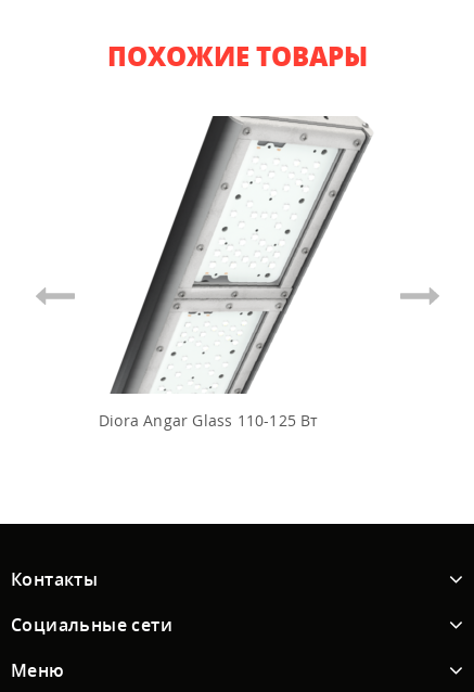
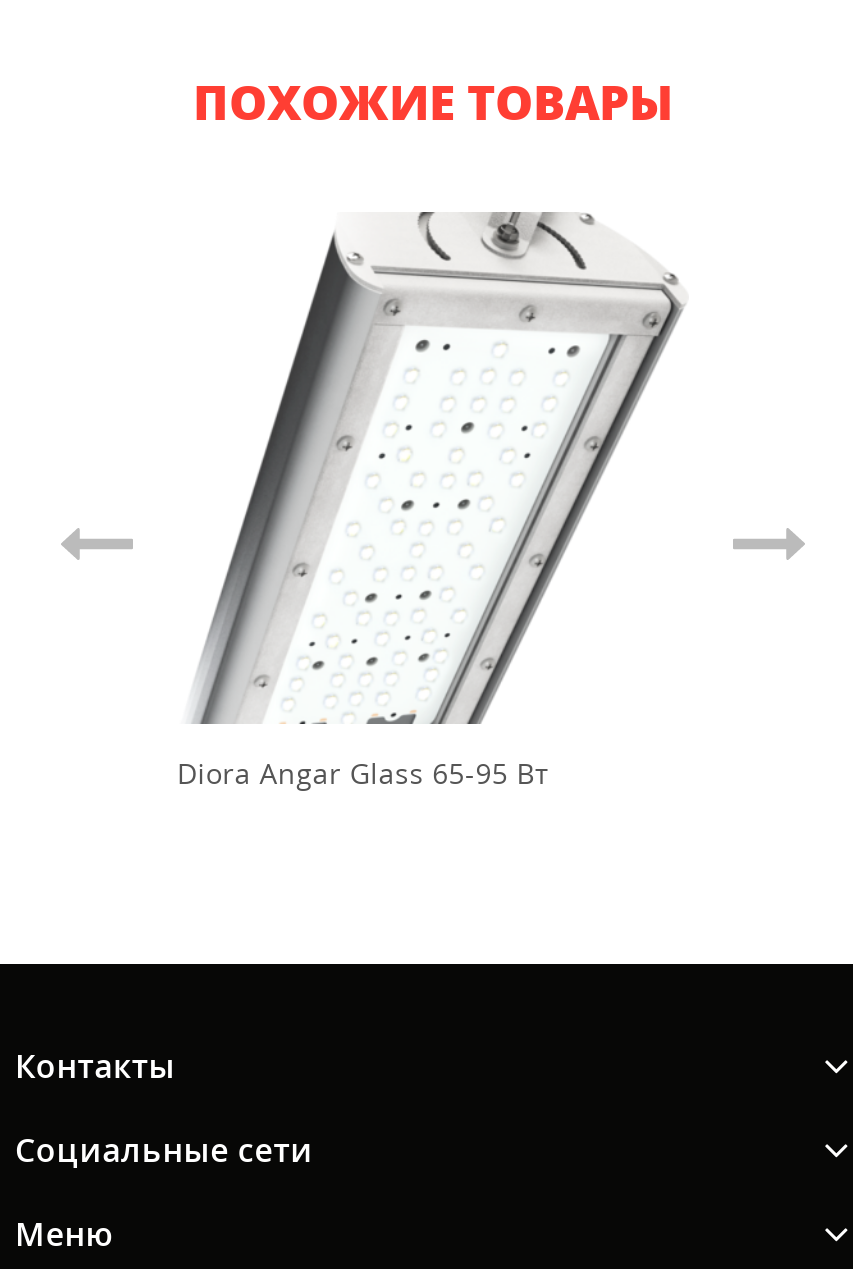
- [image]
- Diora Angar Glass 110-125 Вт
+ [image]
+ Diora Angar Glass 65-95 Вт
